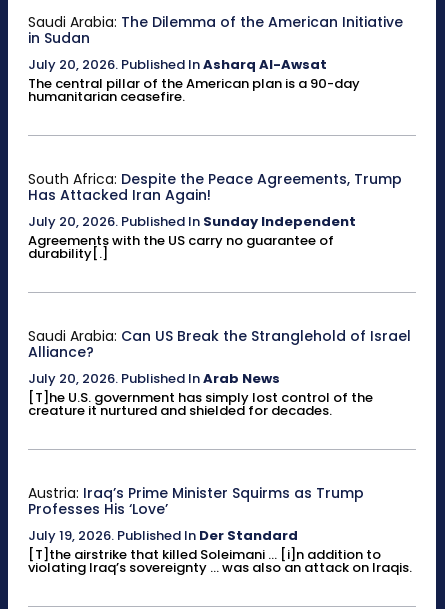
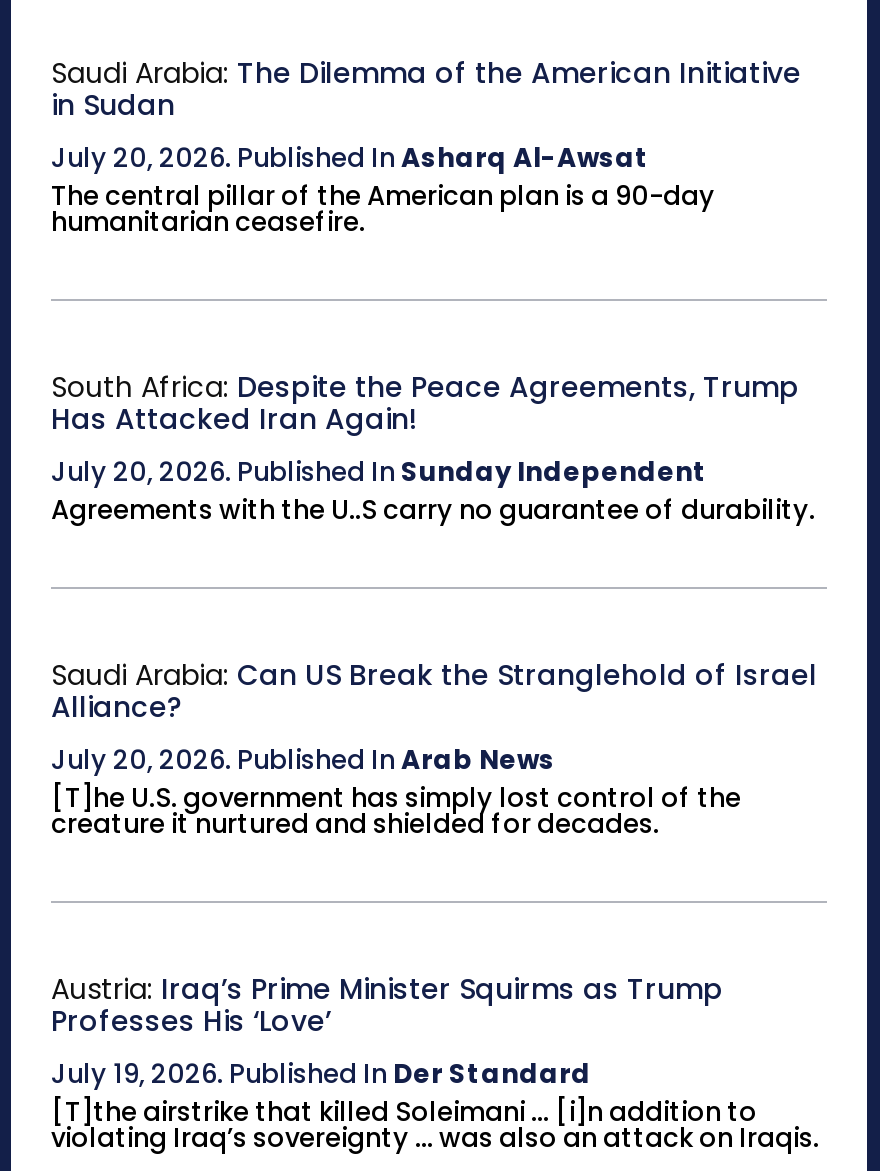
- Agreements with the US carry no guarantee of
- durability[.]
+ Agreements with the U..S carry no guarantee of durability.
